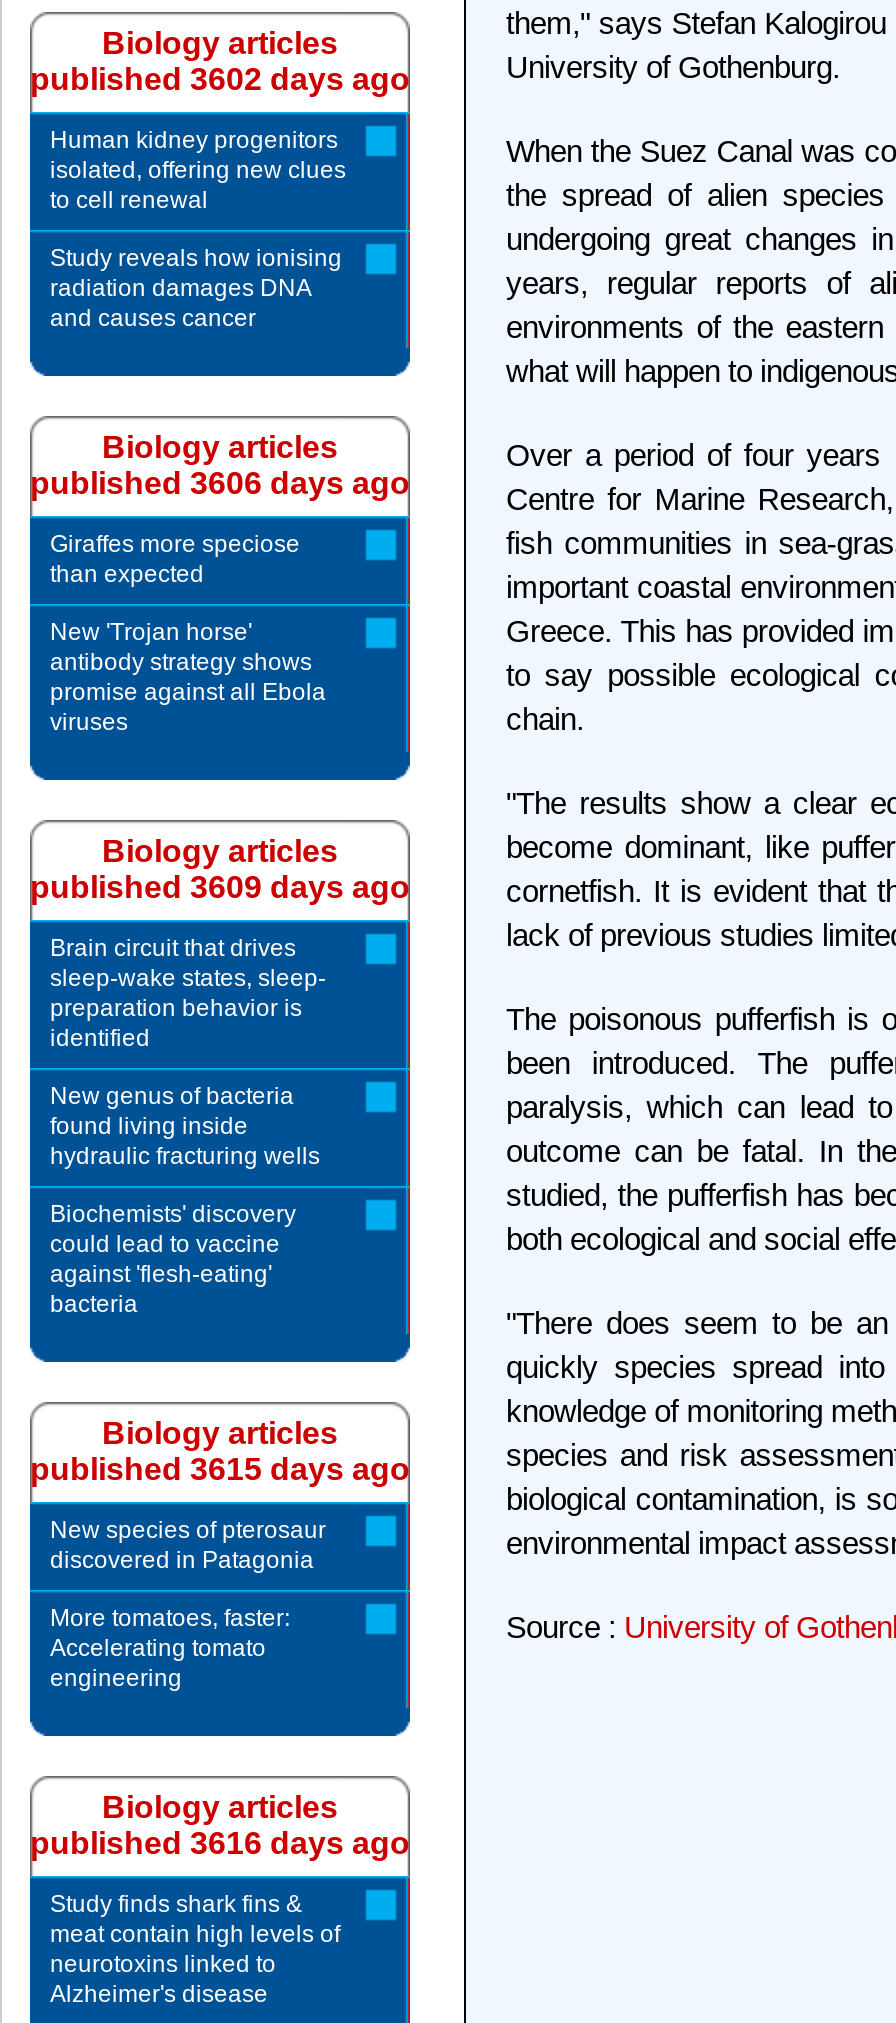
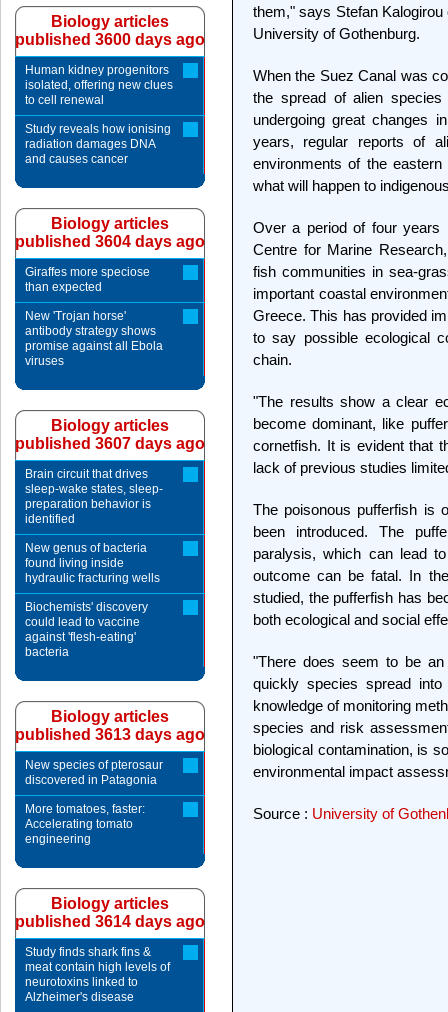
- published 3602 days ago
+ published 3600 days ago

- published 3606 days ago
+ published 3604 days ago

- published 3609 days ago
+ published 3607 days ago

- published 3615 days ago
+ published 3613 days ago

- published 3616 days ago
+ published 3614 days ago
